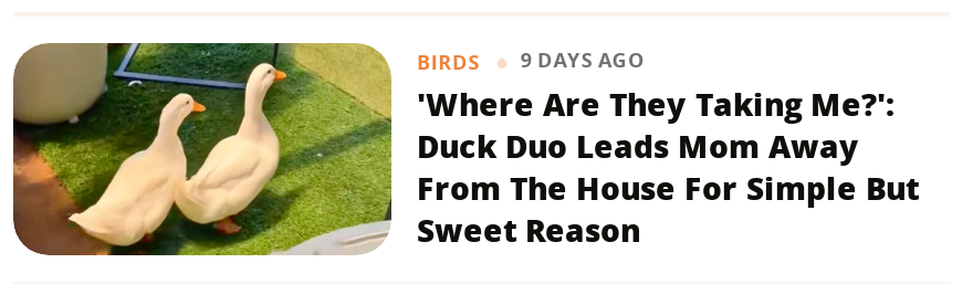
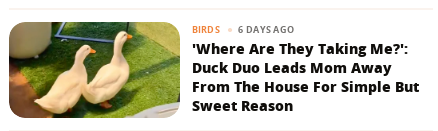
- BIRDS 9 DAYS AGO
+ BIRDS 6 DAYS AGO
